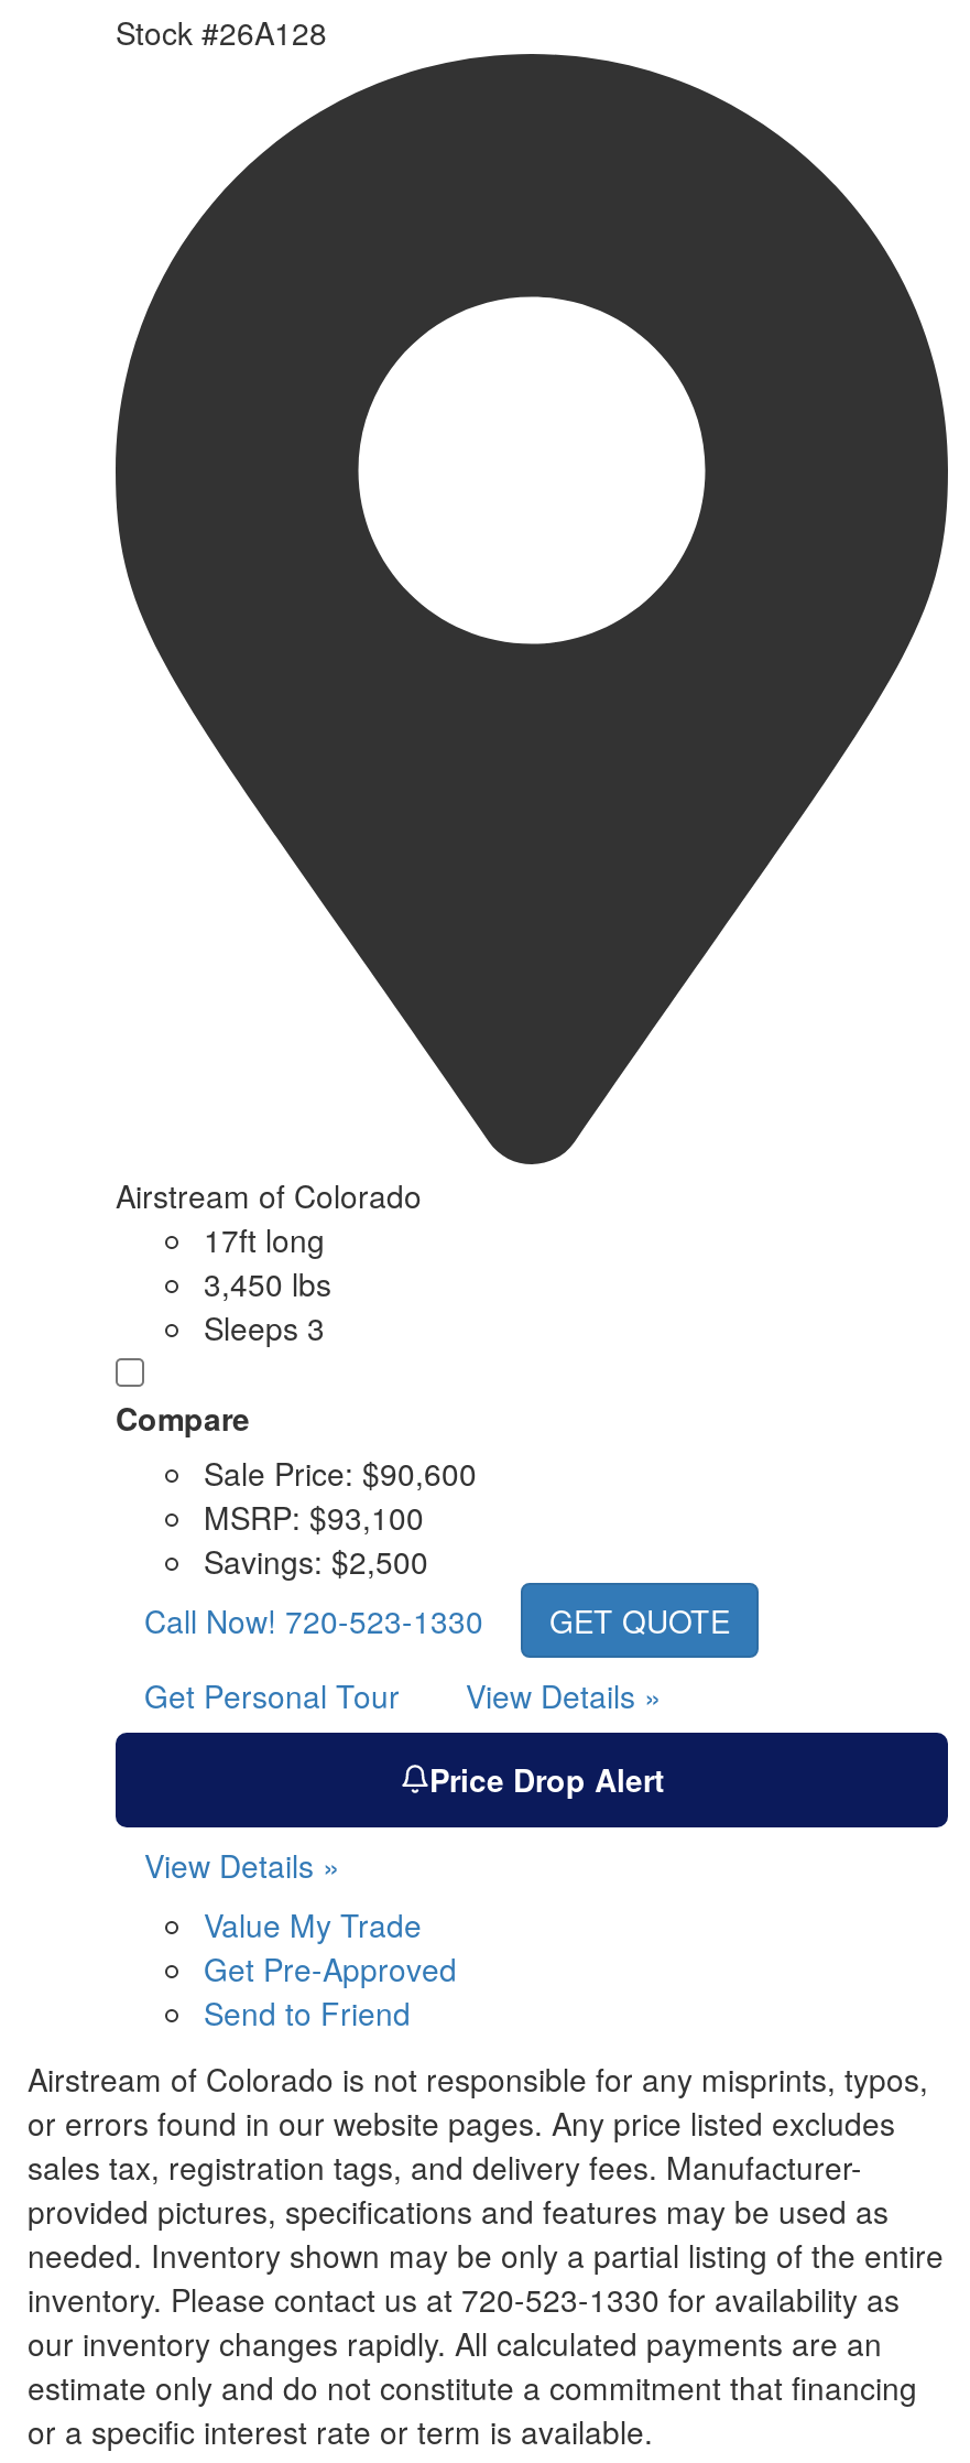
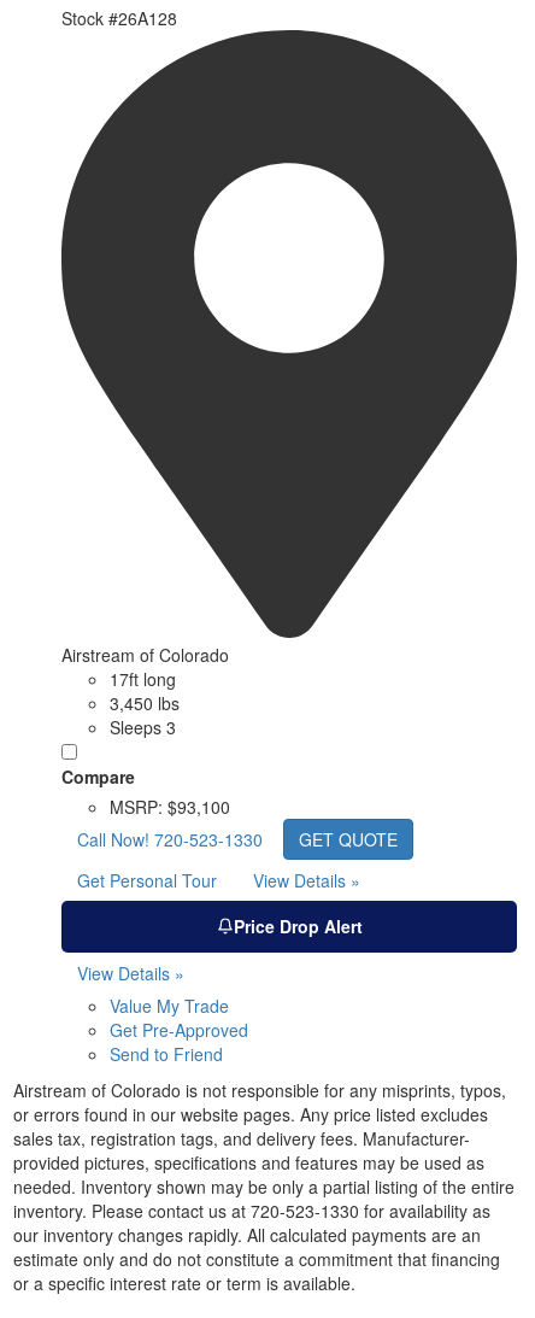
- Sale Price: $90,600

- Savings: $2,500
